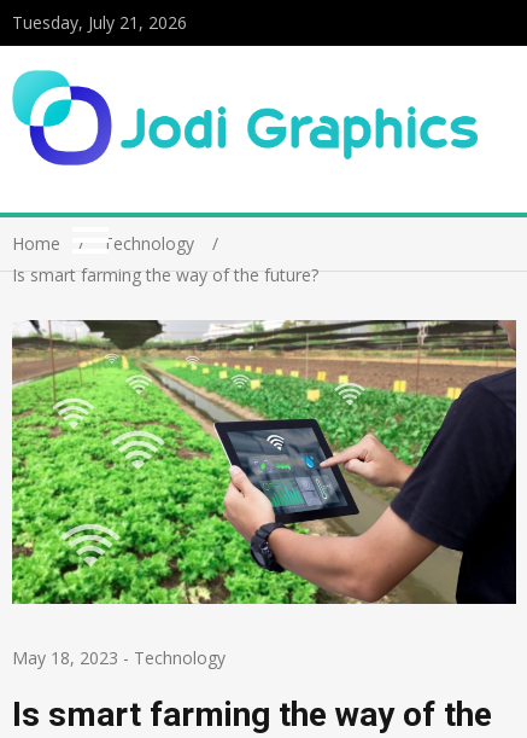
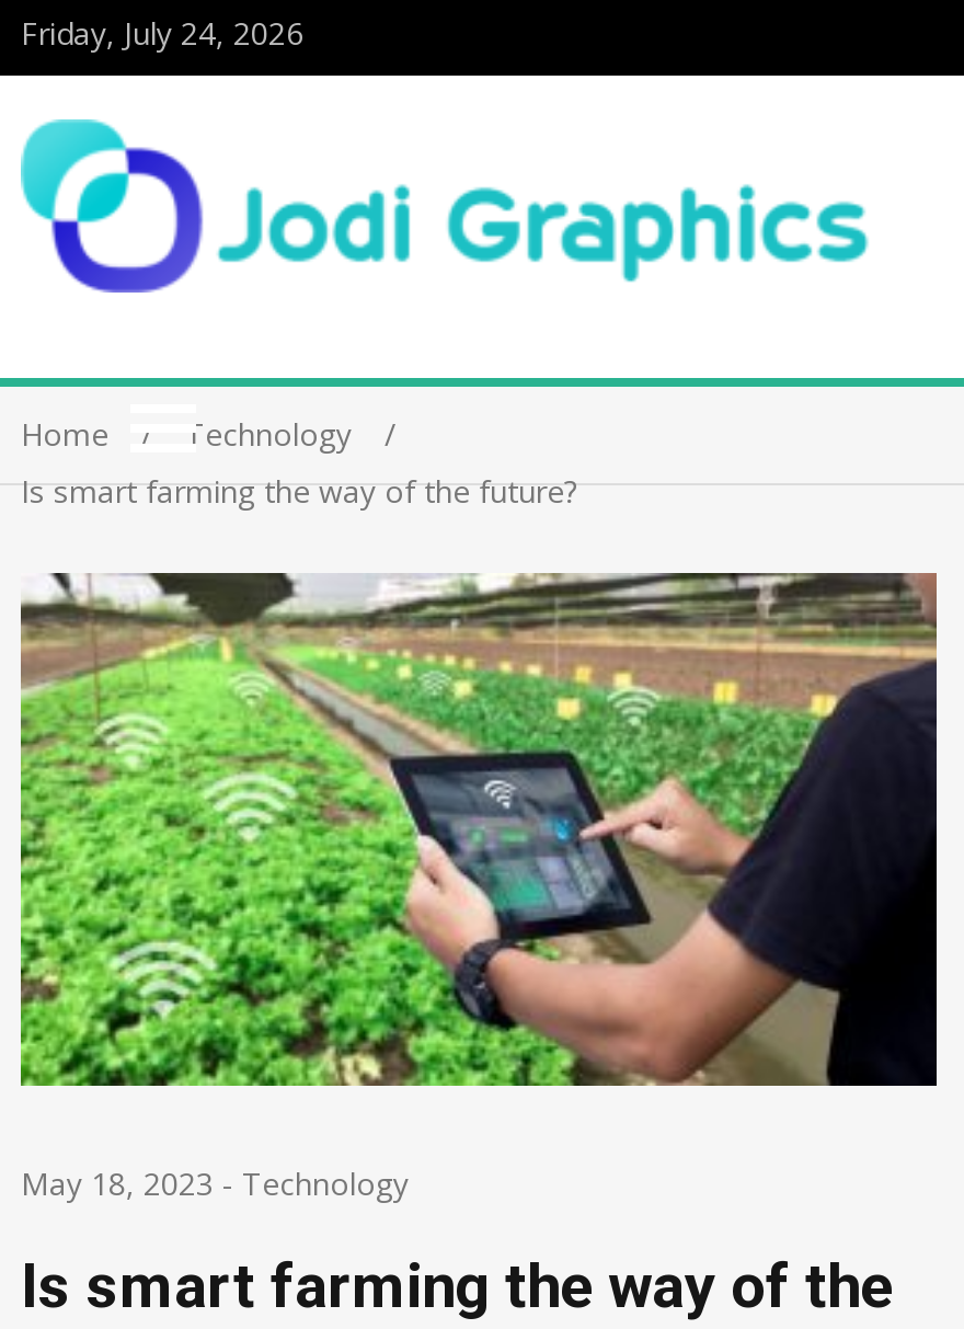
- Tuesday, July 21, 2026
+ Friday, July 24, 2026
